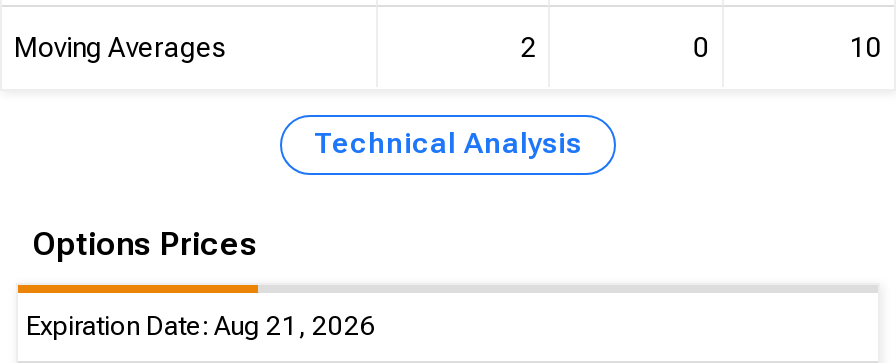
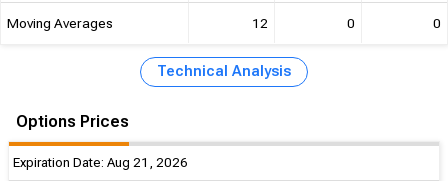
- 2
+ 12

- 10
+ 0
